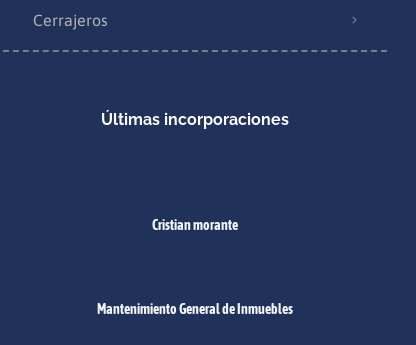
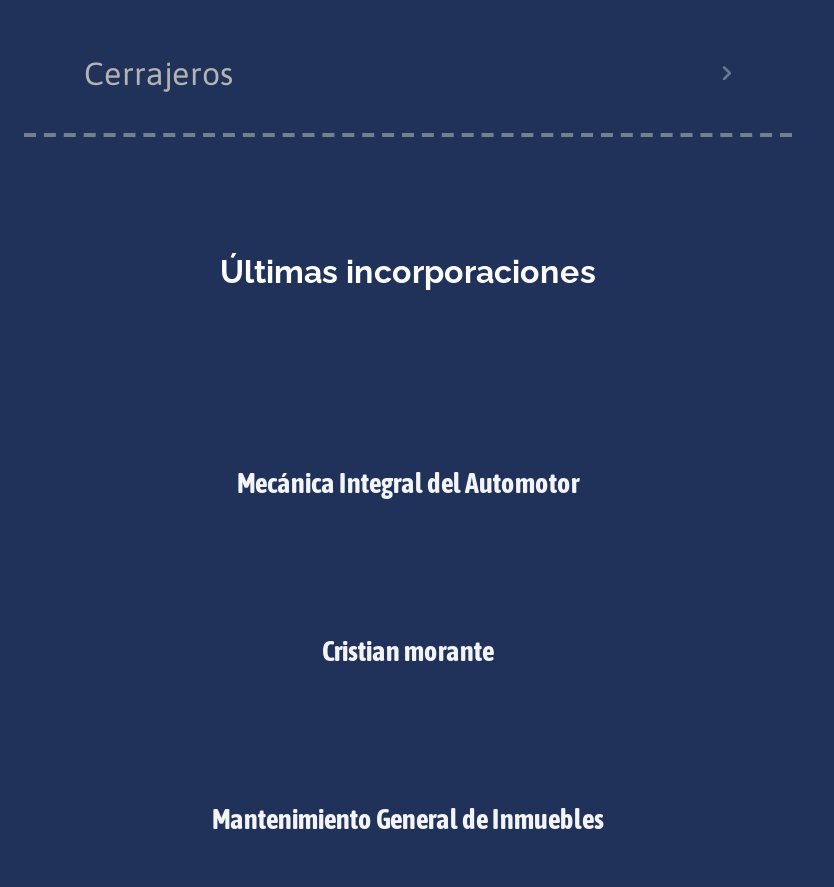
+ Mecánica Integral del Automotor
